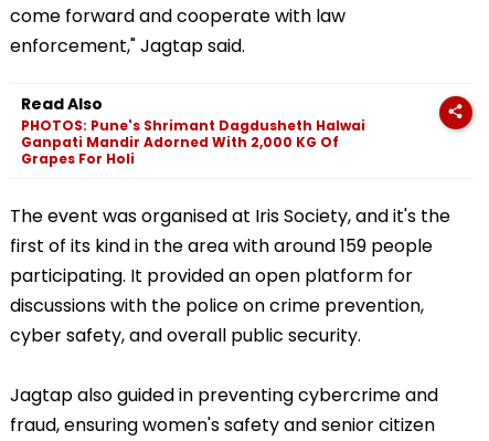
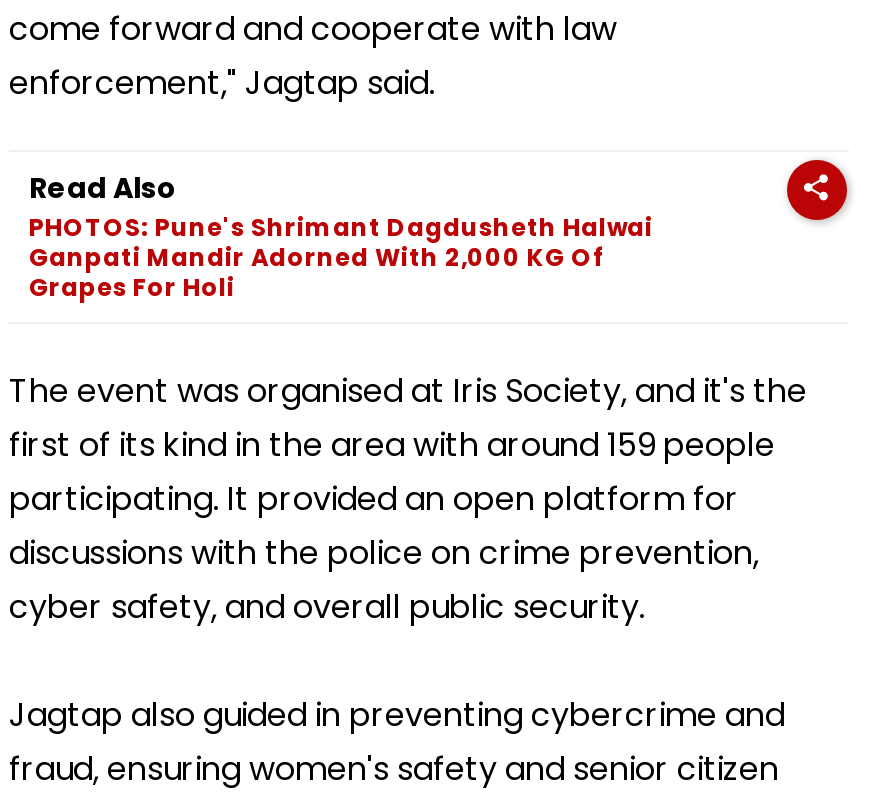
- [image]
+ [image]
